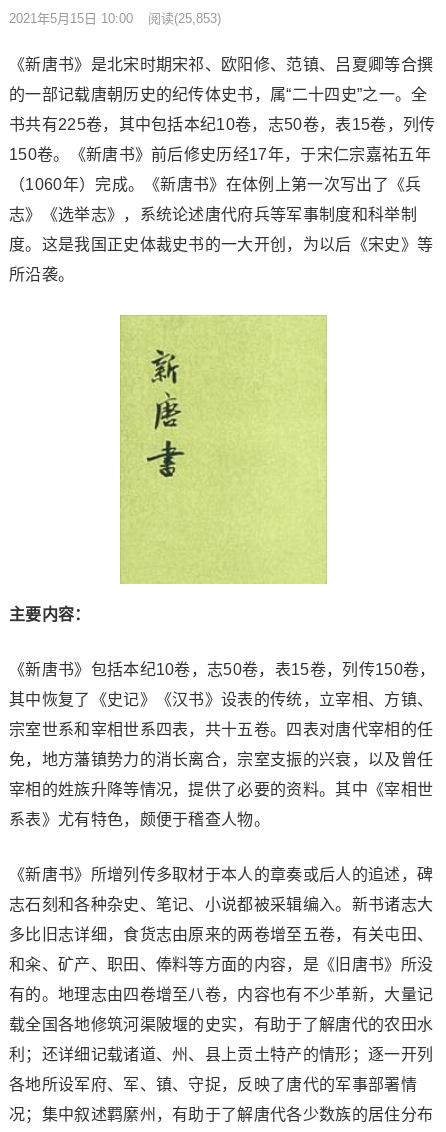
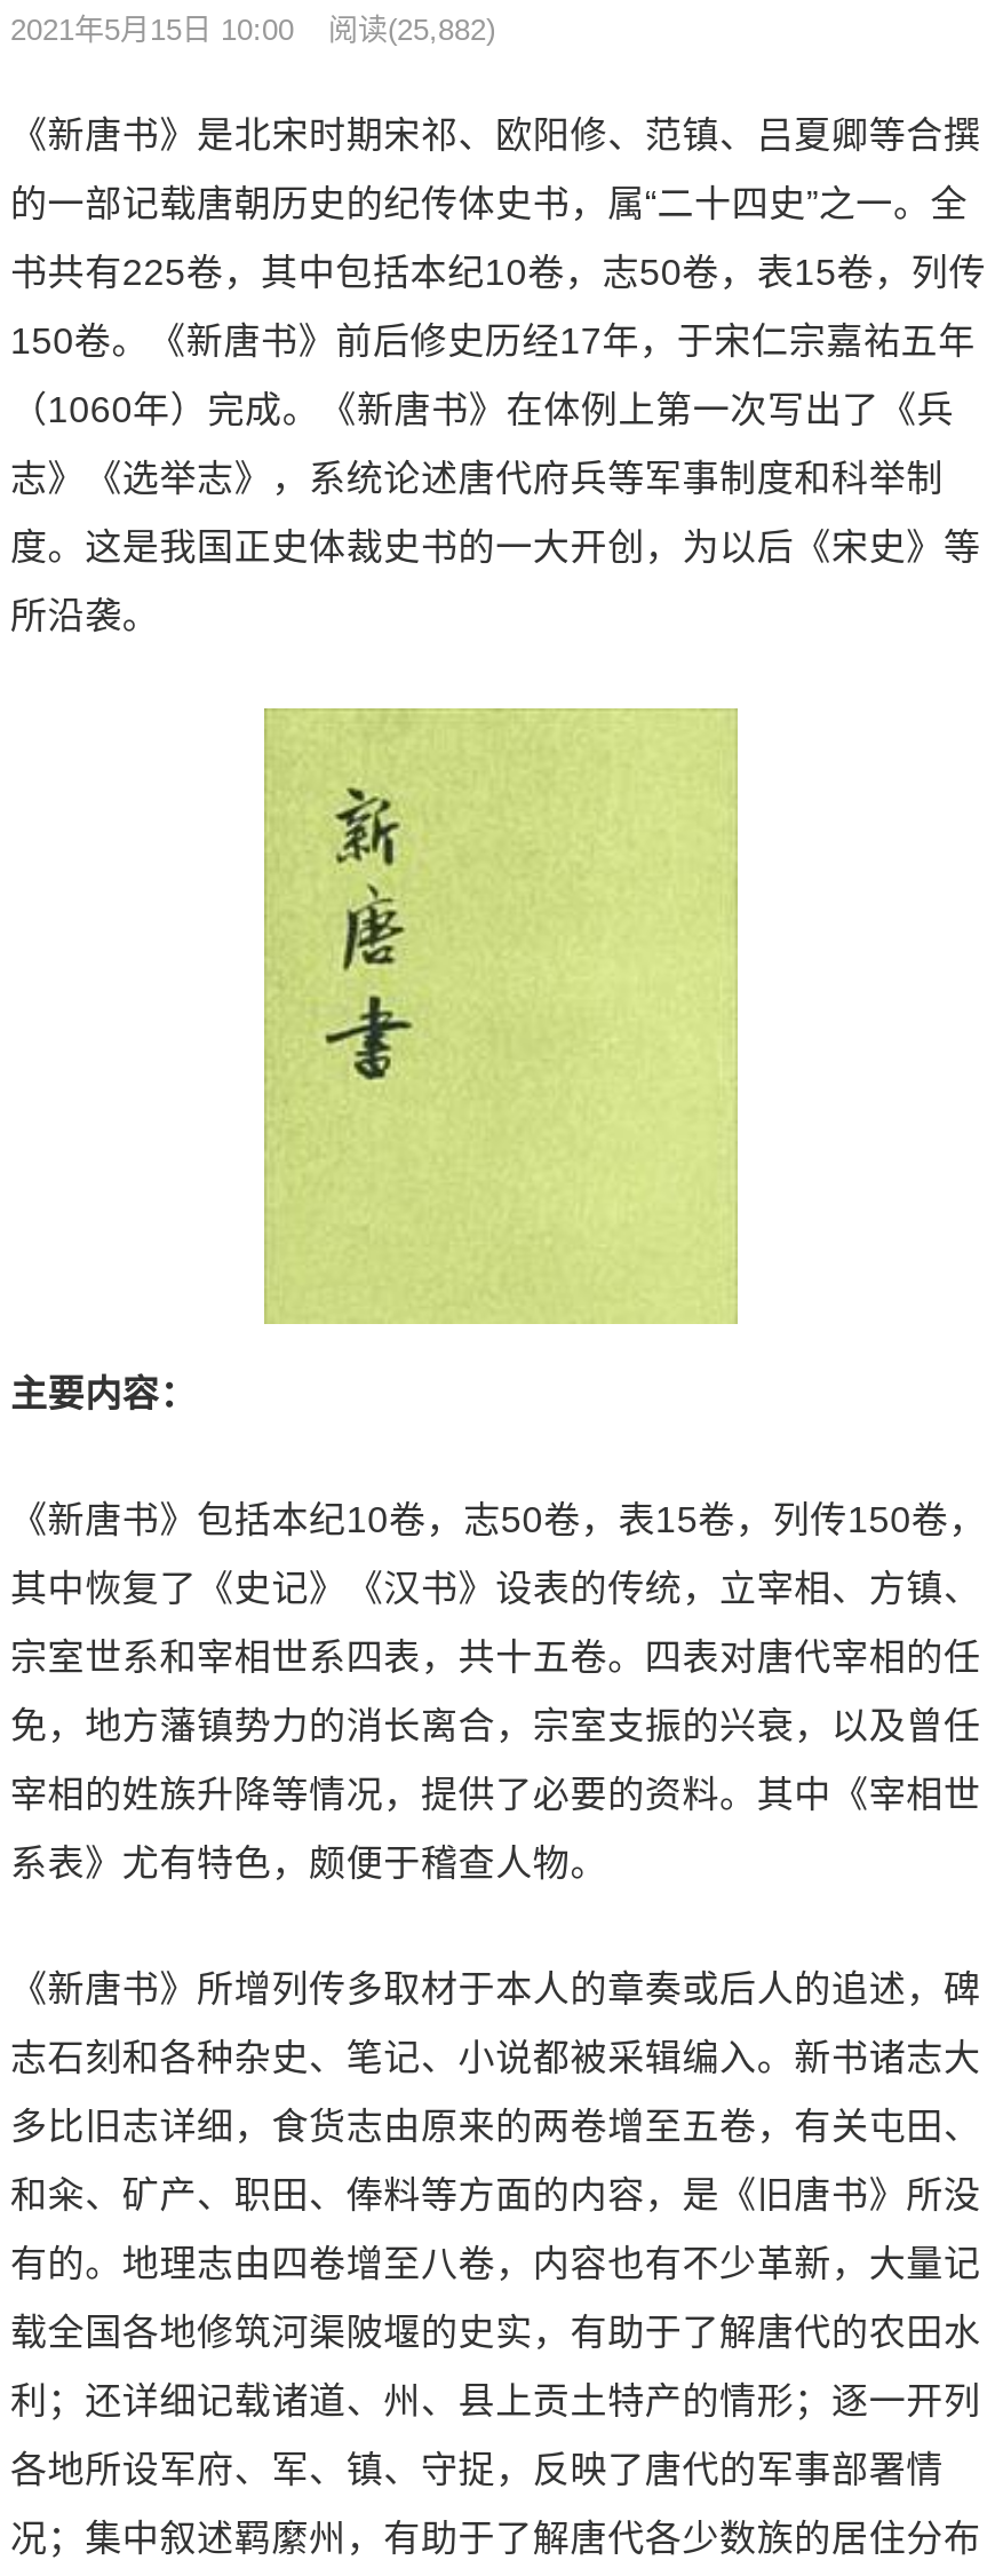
- 2021年5月15日 10:00 阅读(25,853)
+ 2021年5月15日 10:00 阅读(25,882)
